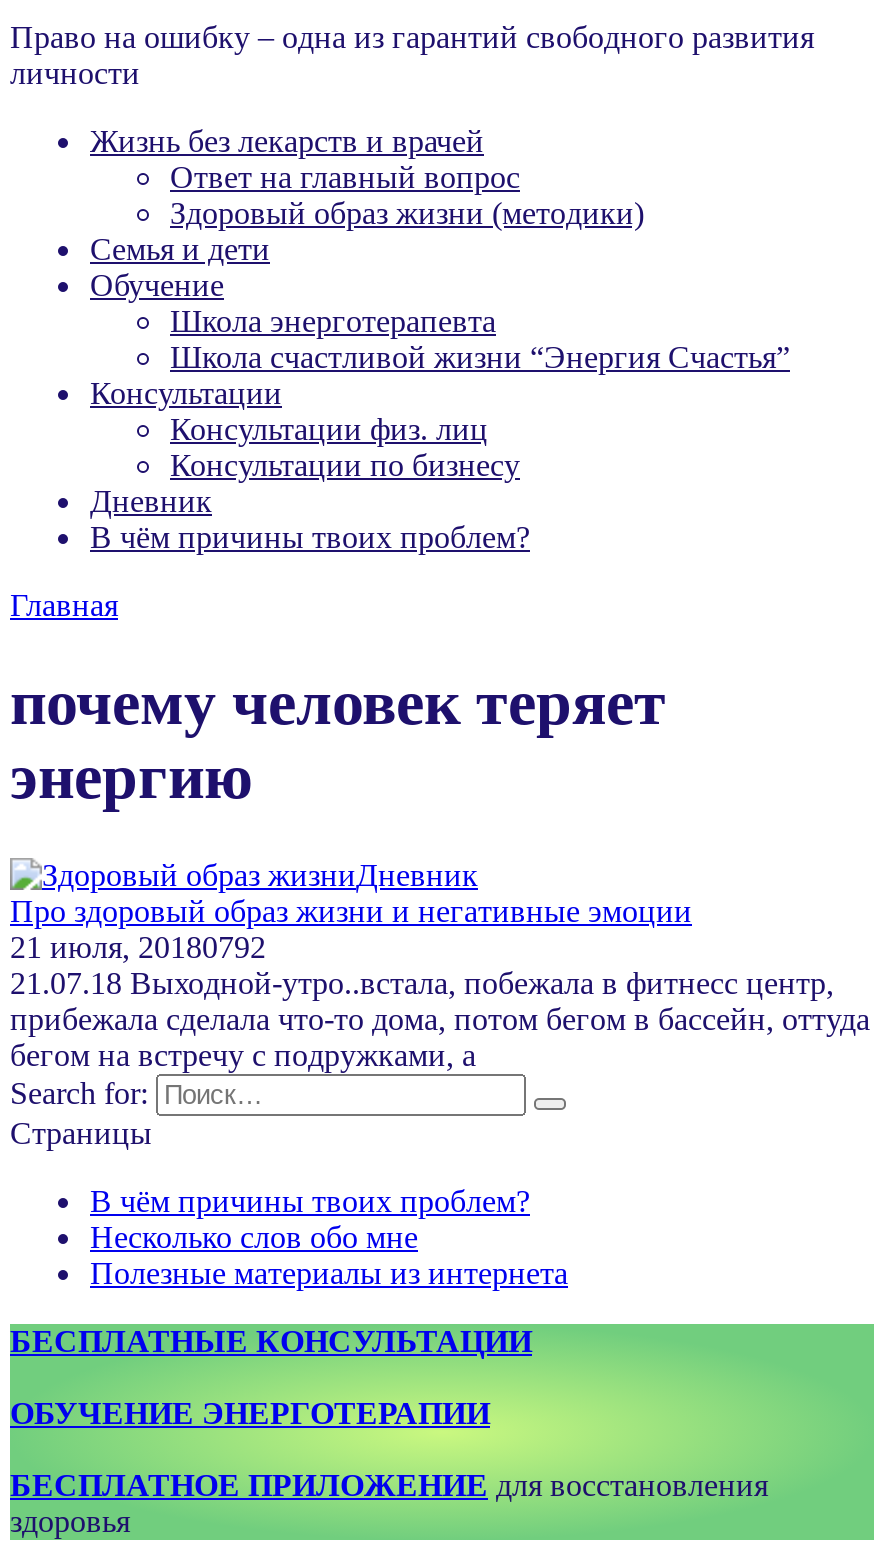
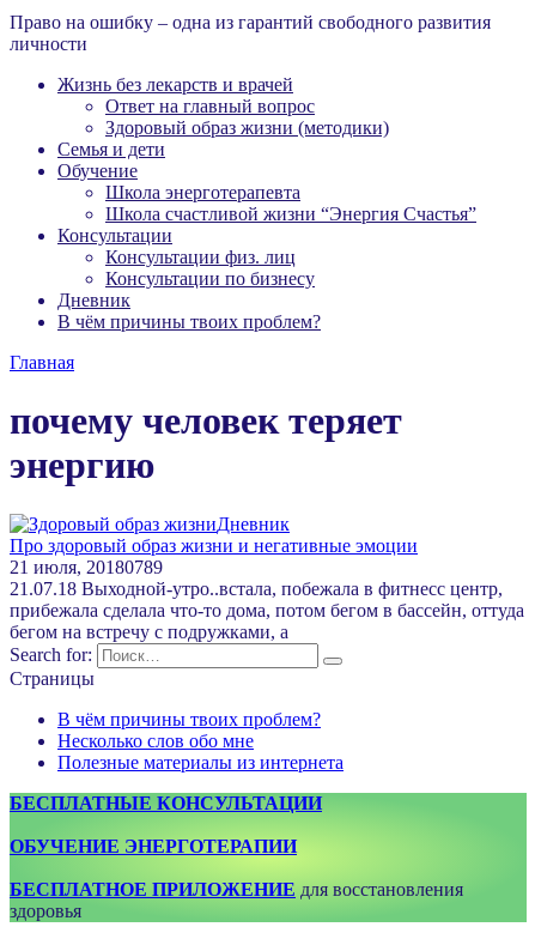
- 21 июля, 20180792
+ 21 июля, 20180789
